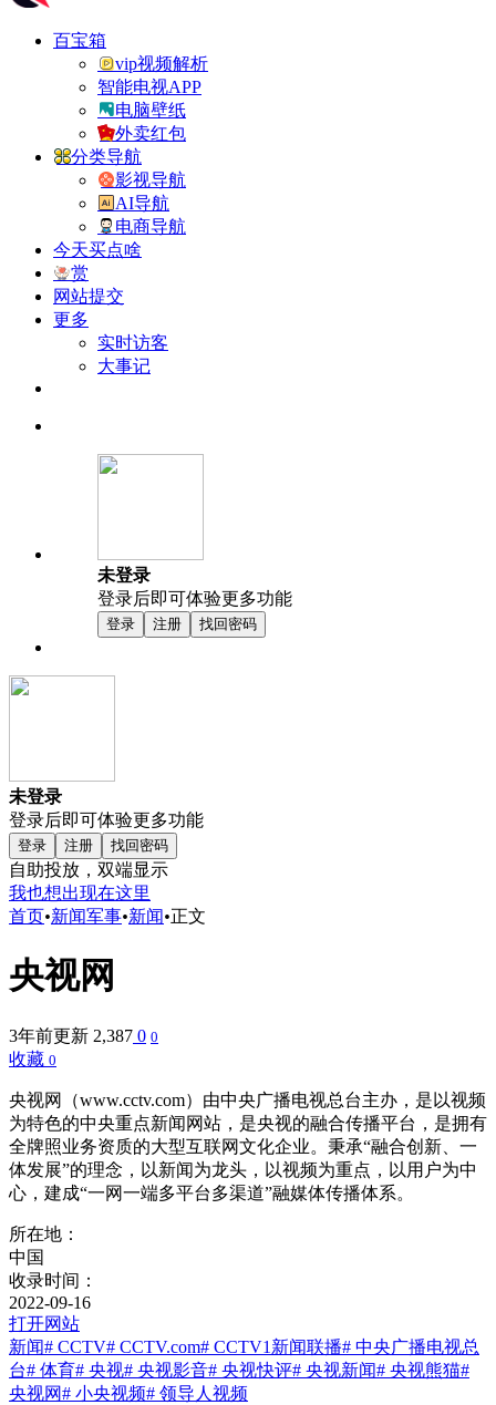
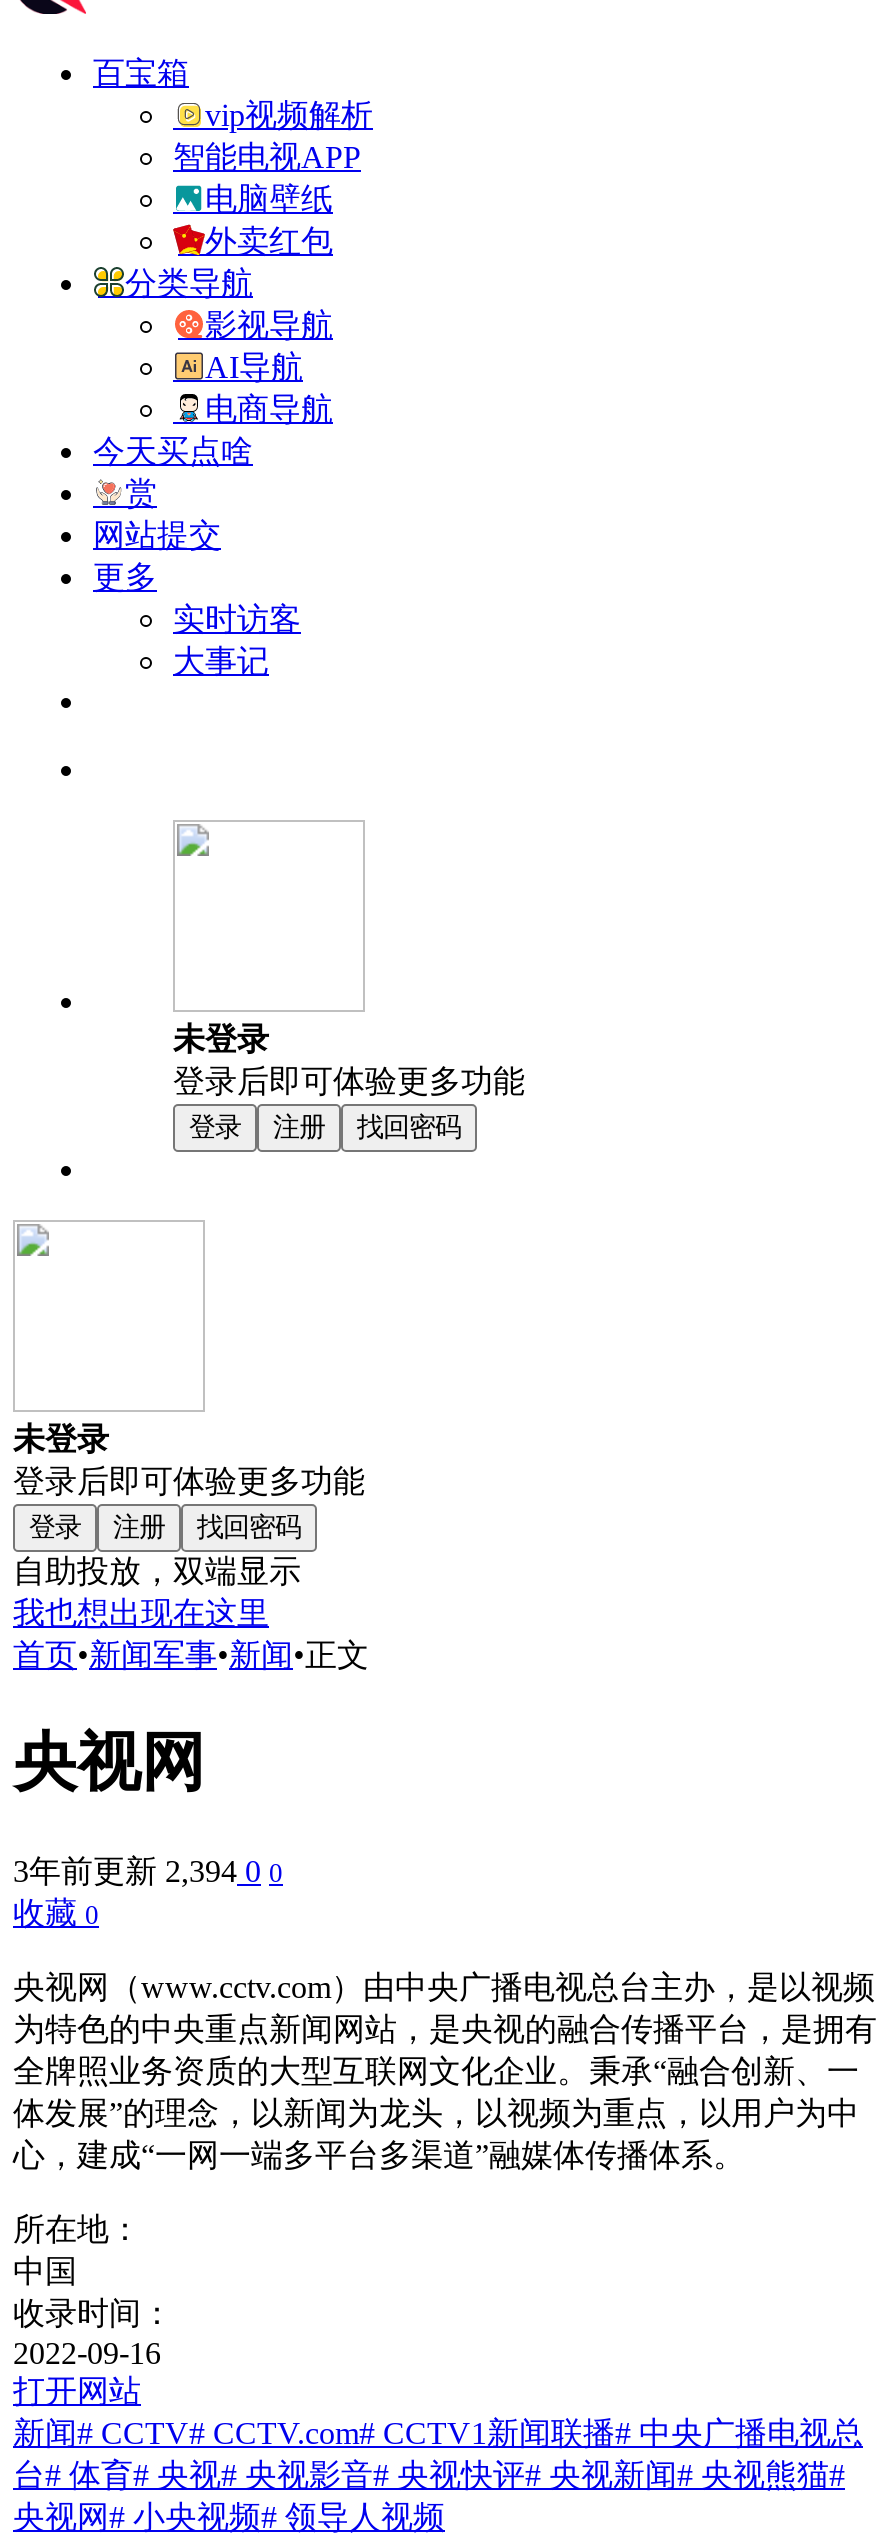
- 3年前更新2,387 0 0
+ 3年前更新2,394 0 0
